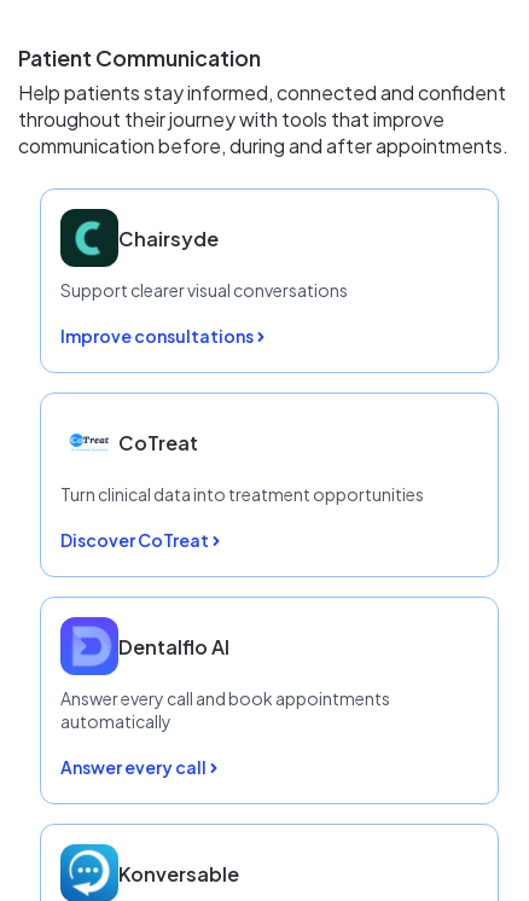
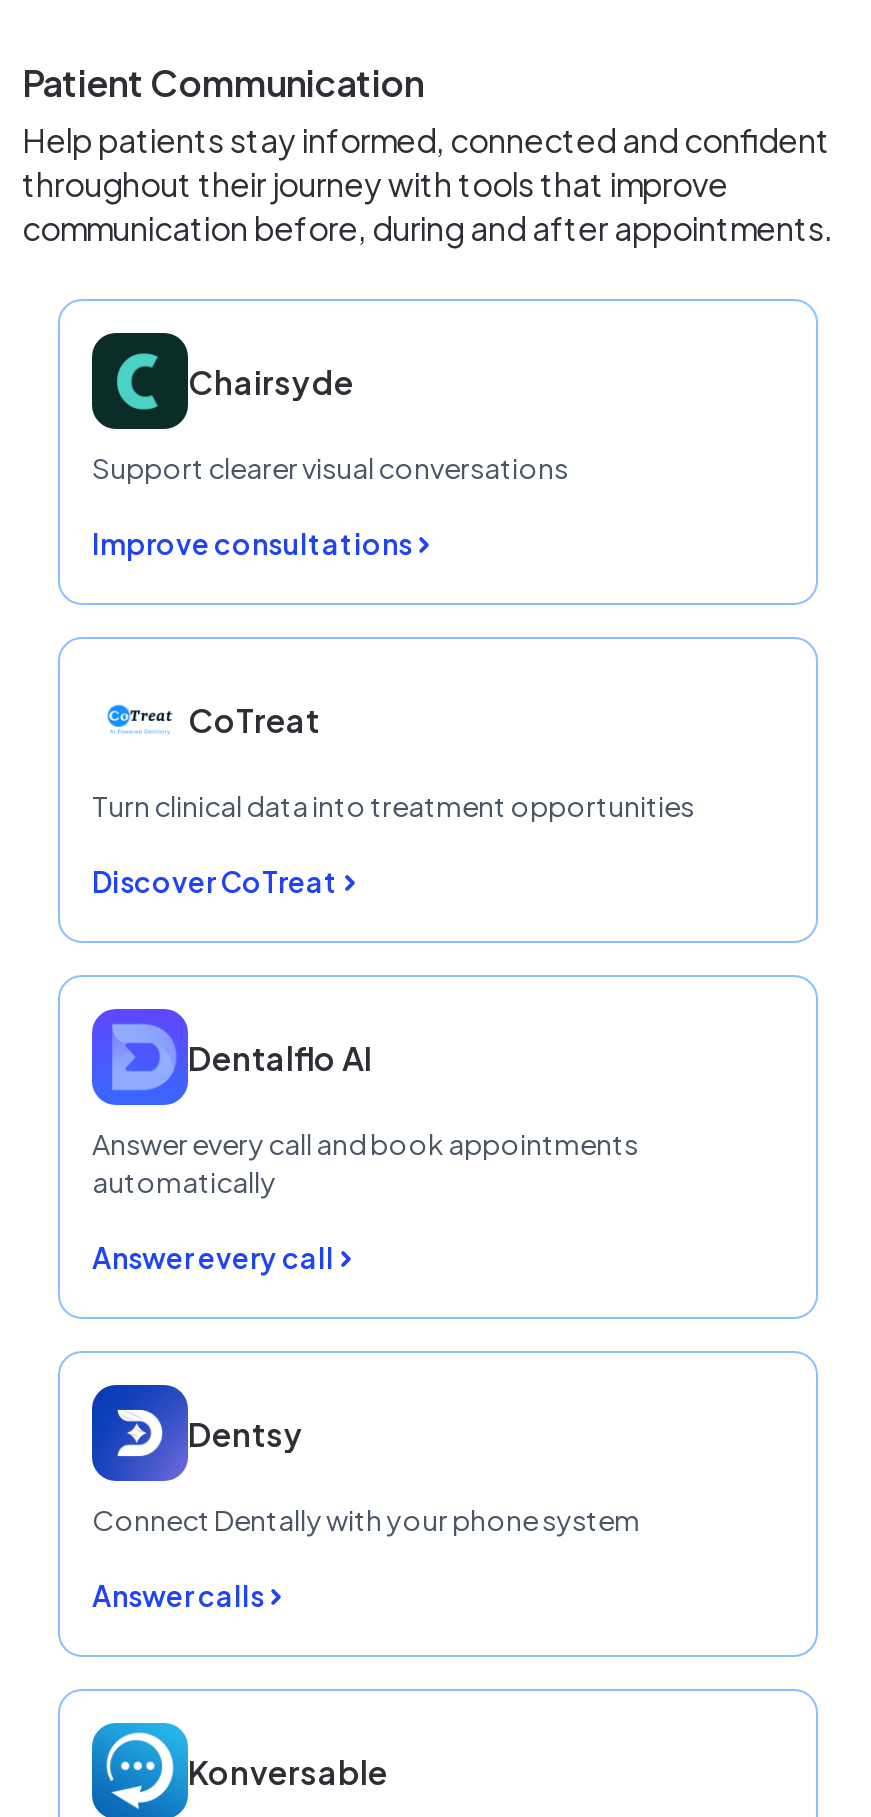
+ [image]
+ Dentsy
+ Connect Dentally with your phone system
+ Answer calls
